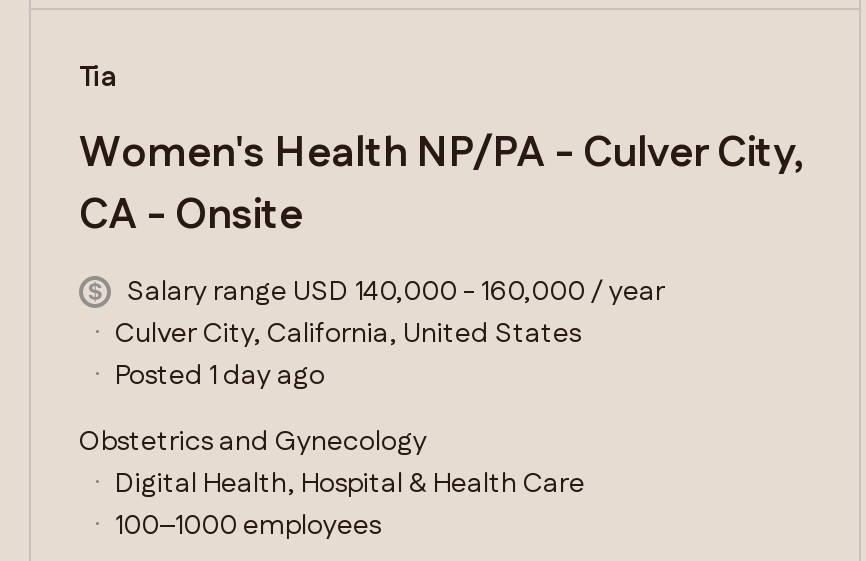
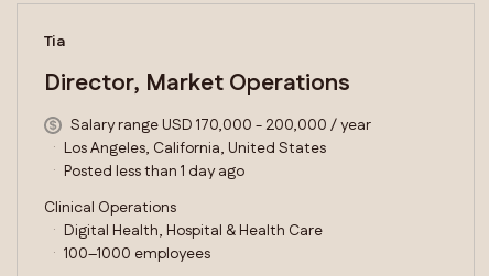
- Women's Health NP/PA - Culver City,
- CA - Onsite
- Salary range USD 140,000 - 160,000 / year
- Culver City, California, United States
- Posted 1 day ago
+ Director, Market Operations
+ Salary range USD 170,000 - 200,000 / year
+ Los Angeles, California, United States
+ Posted less than 1 day ago

- Obstetrics and Gynecology
+ Clinical Operations
